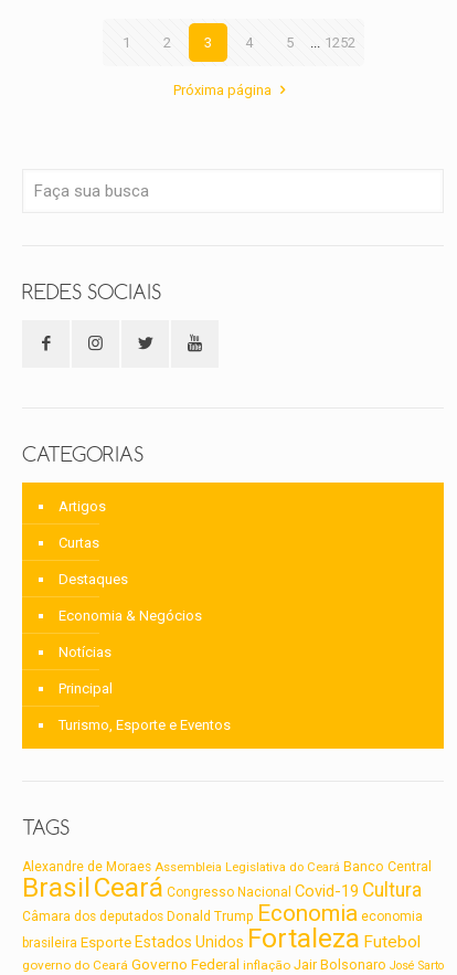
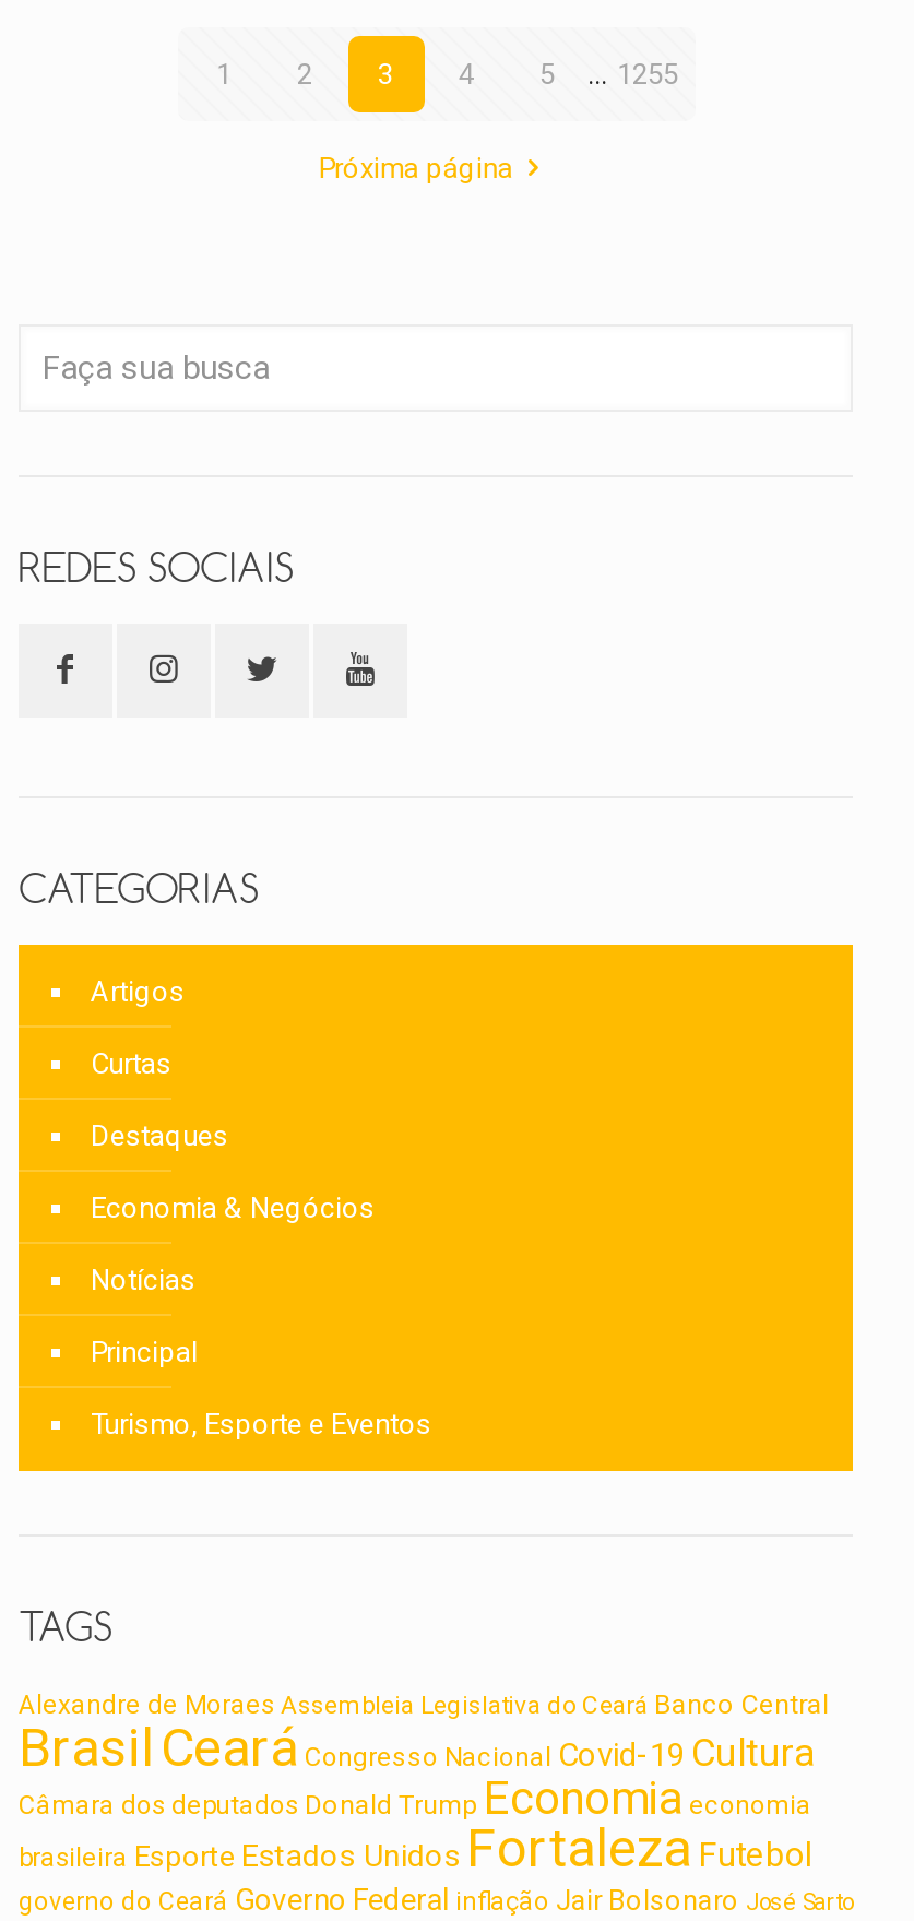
- 1 2 3 4 5 ... 1252
+ 1 2 3 4 5 ... 1255
